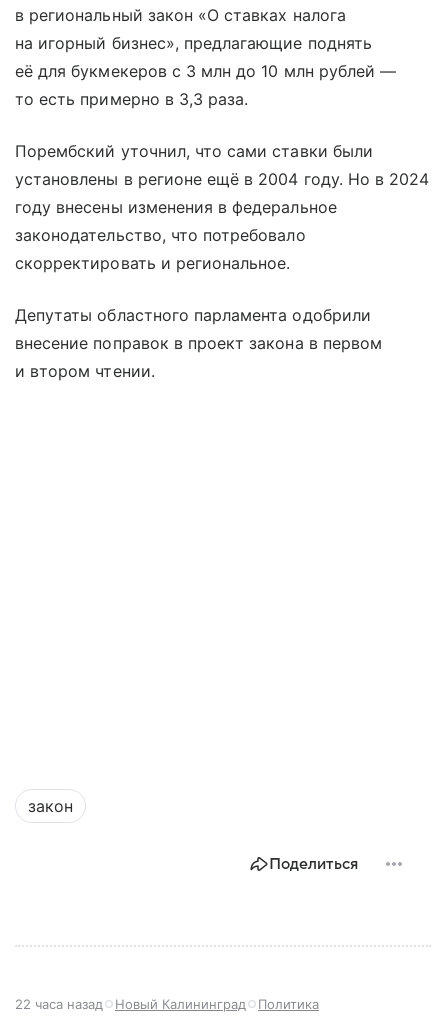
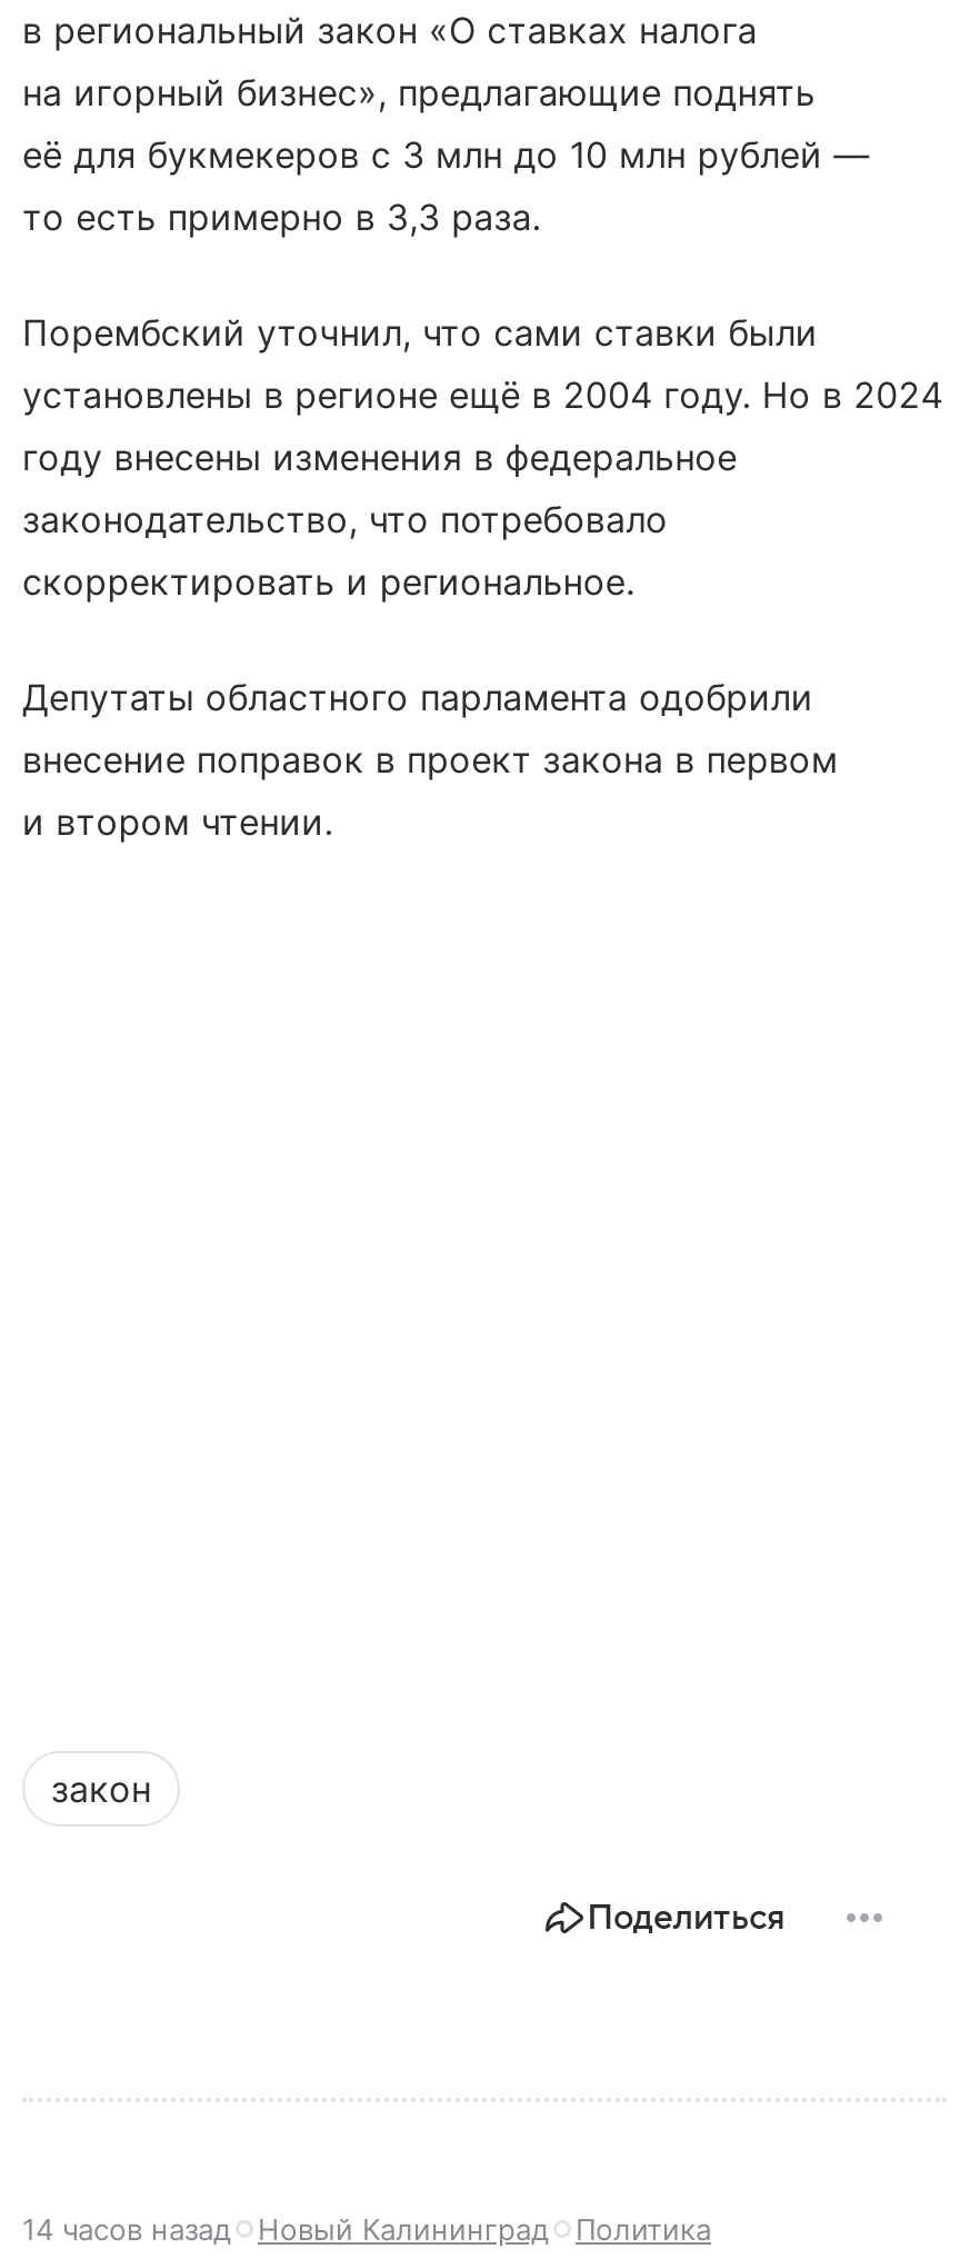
- 22 часа назад Новый Калининград Политика
+ 14 часов назад Новый Калининград Политика
